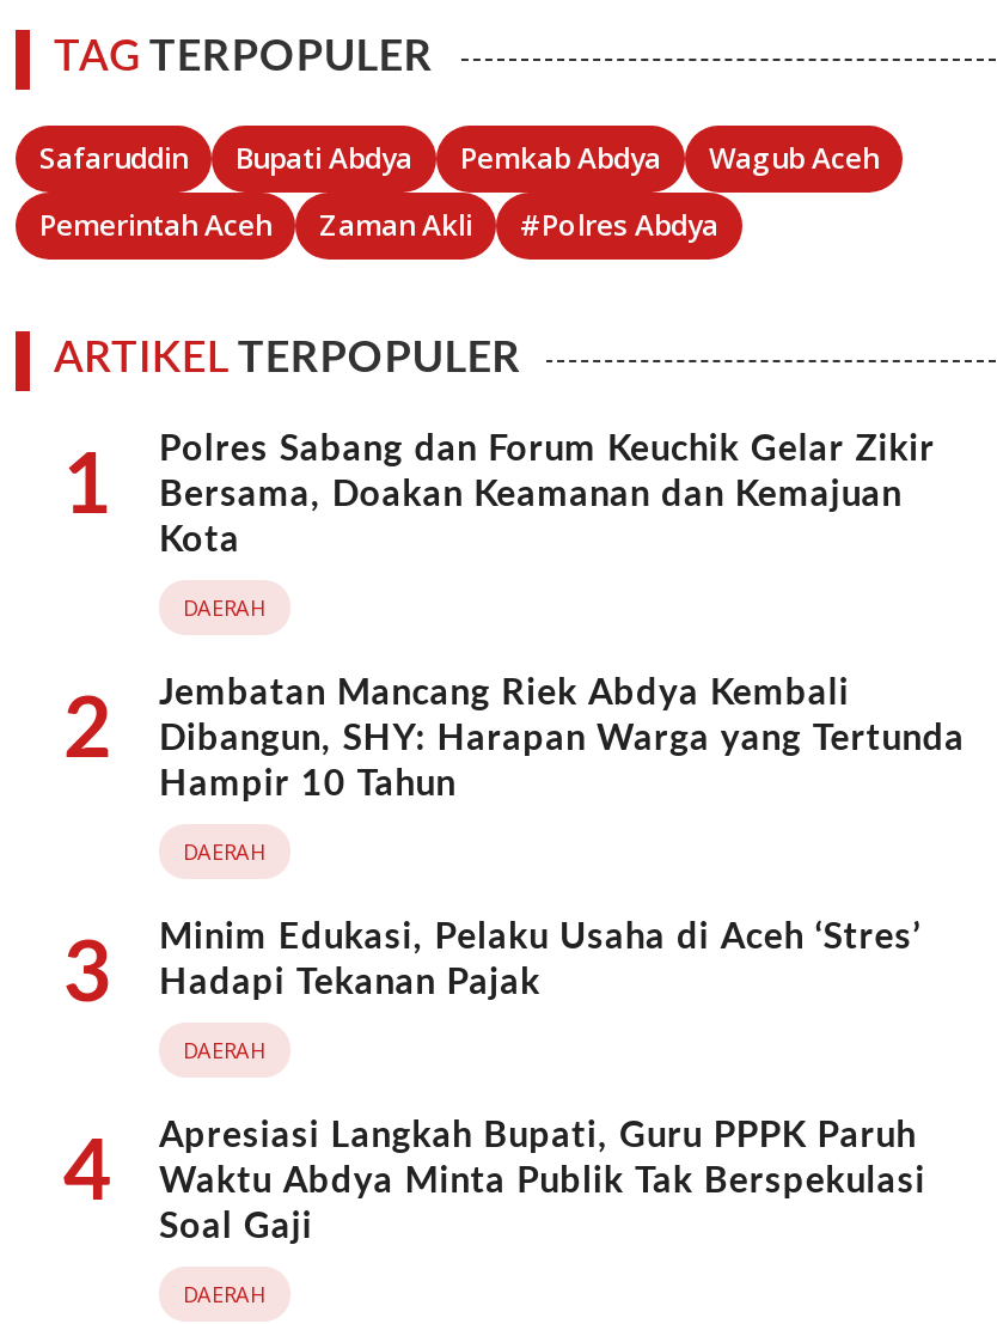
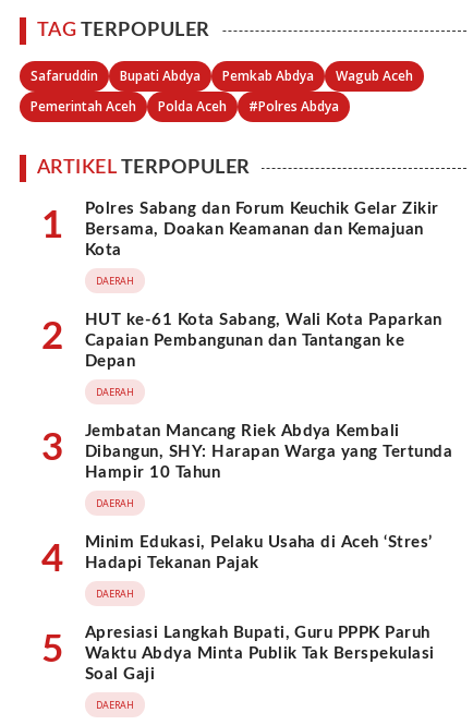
- Zaman Akli
+ Polda Aceh

+ HUT ke-61 Kota Sabang, Wali Kota Paparkan
+ Capaian Pembangunan dan Tantangan ke
+ Depan
+ DAERAH
+ 3

- 3 Minim Edukasi, Pelaku Usaha di Aceh ‘Stres’ Hadapi Tekanan Pajak
+ 4 Minim Edukasi, Pelaku Usaha di Aceh ‘Stres’ Hadapi Tekanan Pajak

- 4 Apresiasi Langkah Bupati, Guru PPPK Paruh Waktu Abdya Minta Publik Tak Berspekulasi
+ 5 Apresiasi Langkah Bupati, Guru PPPK Paruh Waktu Abdya Minta Publik Tak Berspekulasi
